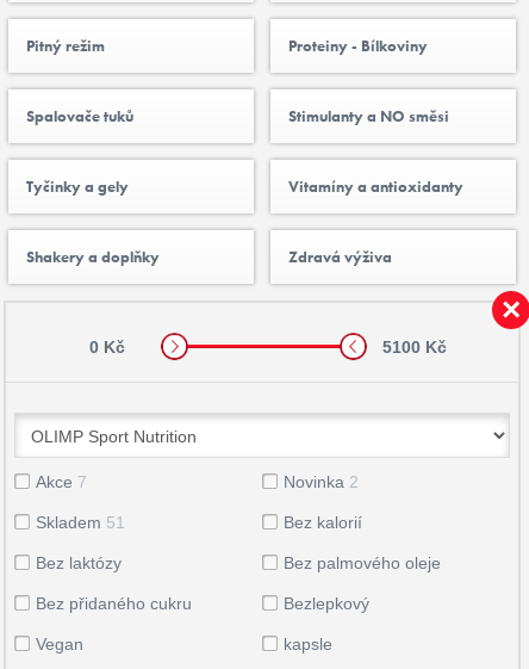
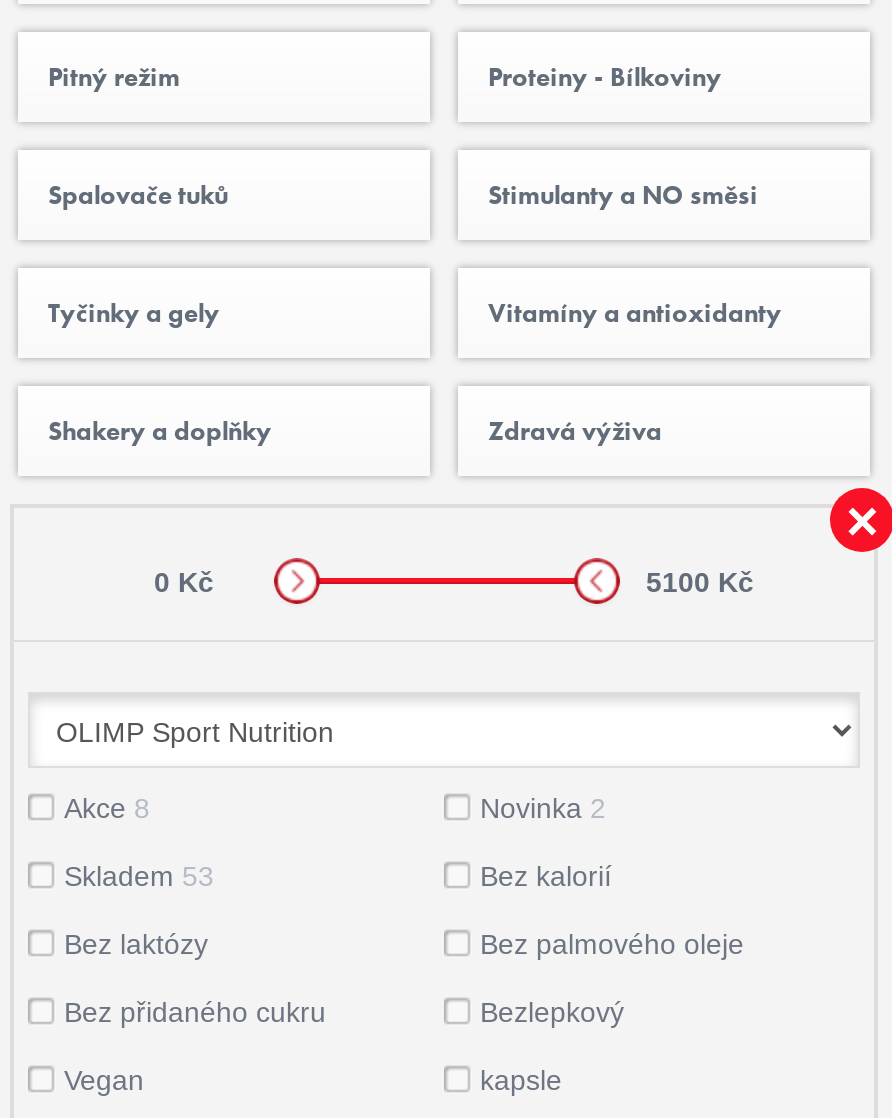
- Akce 7
+ Akce 8

- Skladem 51
+ Skladem 53
